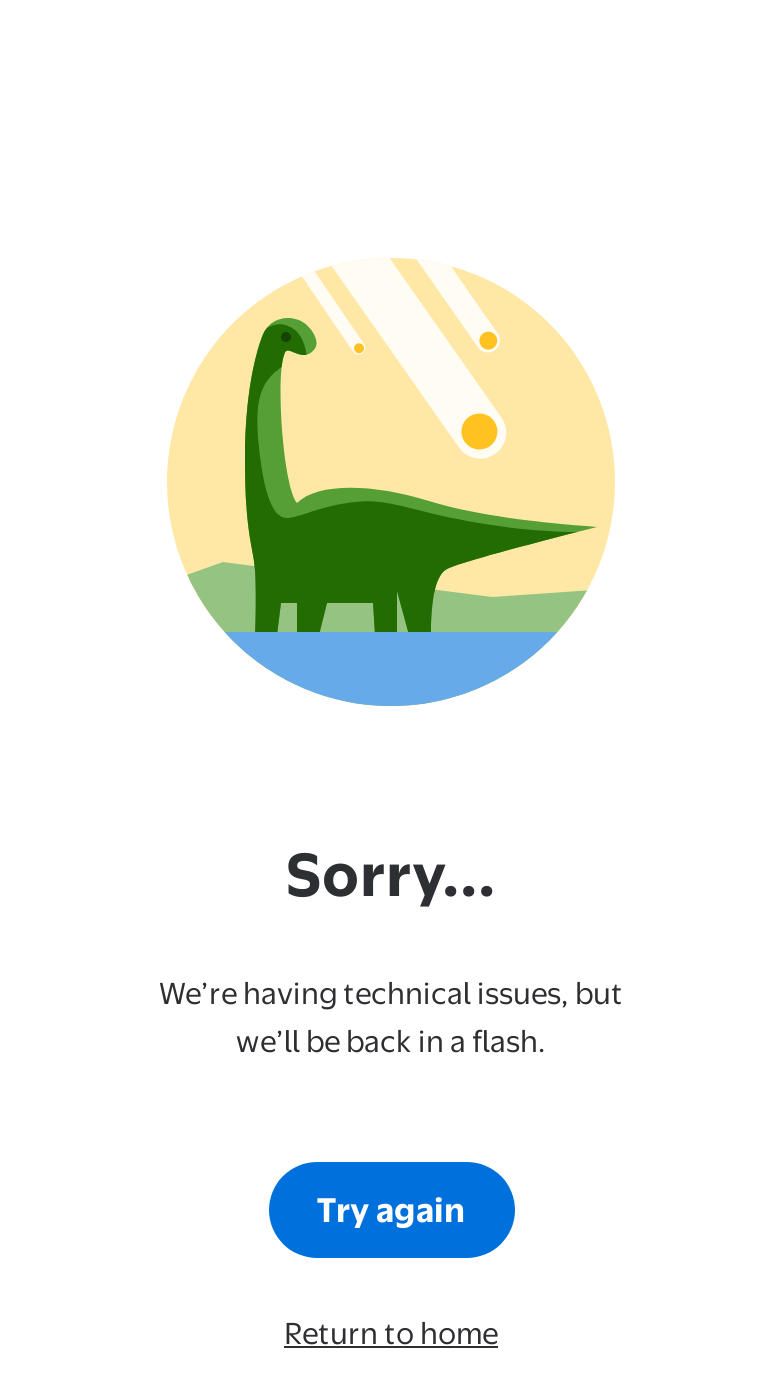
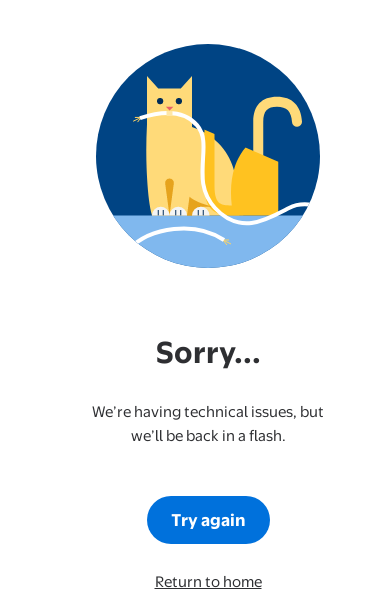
- [image]
+ [image]
